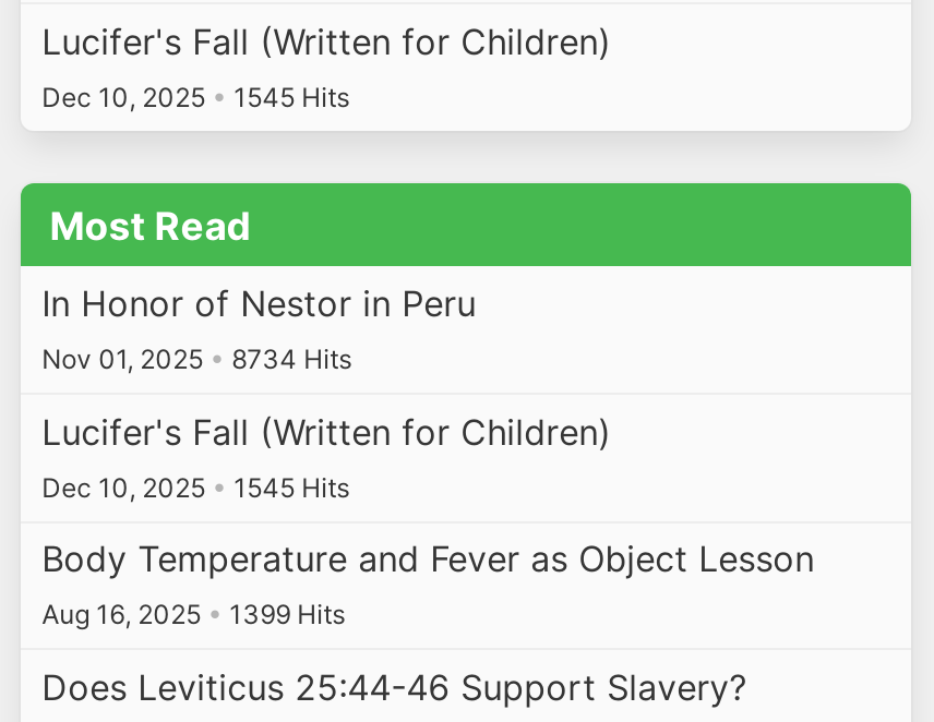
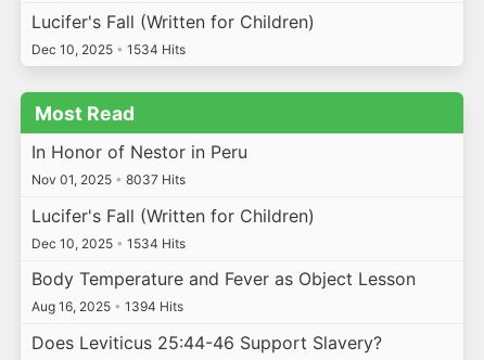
- Dec 10, 2025 • 1545 Hits
+ Dec 10, 2025 • 1534 Hits

- Nov 01, 2025 • 8734 Hits
+ Nov 01, 2025 • 8037 Hits

- Dec 10, 2025 • 1545 Hits
+ Dec 10, 2025 • 1534 Hits

- Aug 16, 2025 • 1399 Hits
+ Aug 16, 2025 • 1394 Hits
